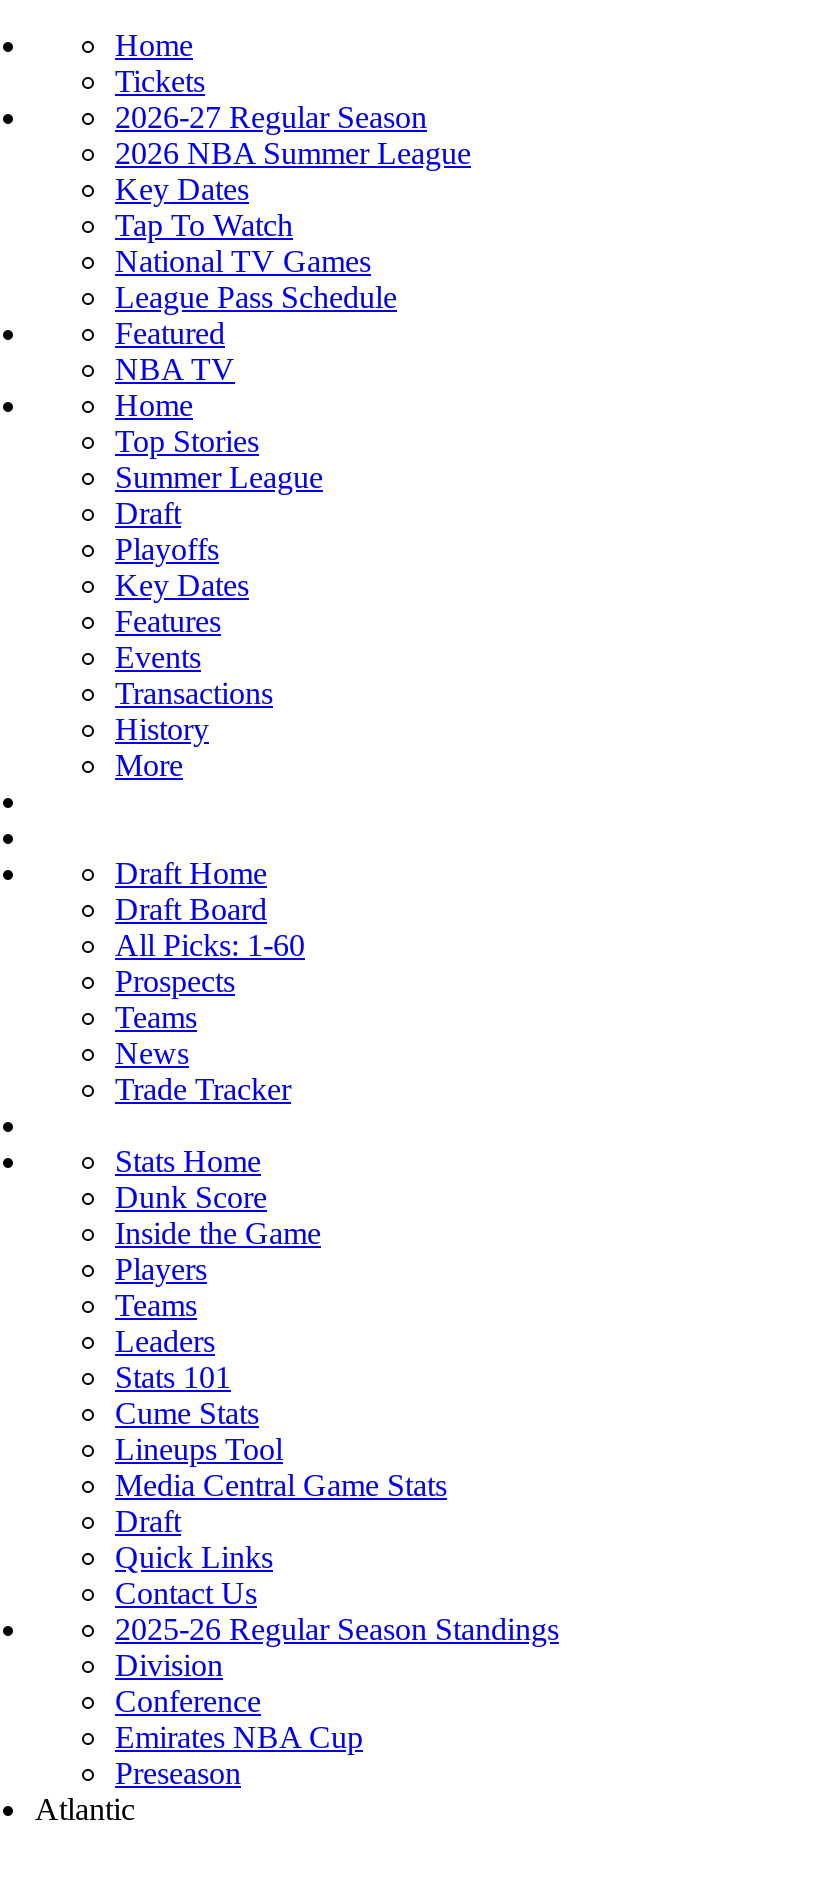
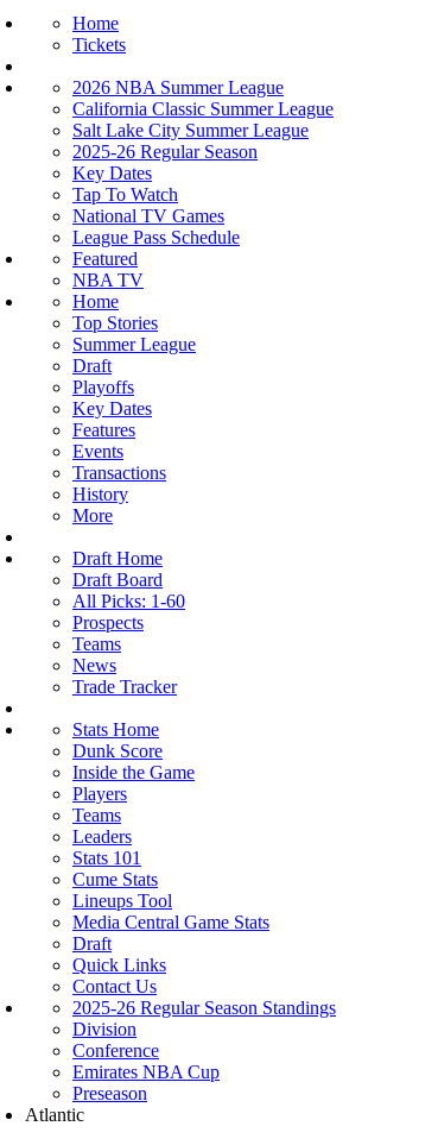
- 2026-27 Regular Season

+ California Classic Summer League
+ Salt Lake City Summer League
+ 2025-26 Regular Season

moved down: Key Dates | Tap To Watch | National TV Games | ... | History | More
